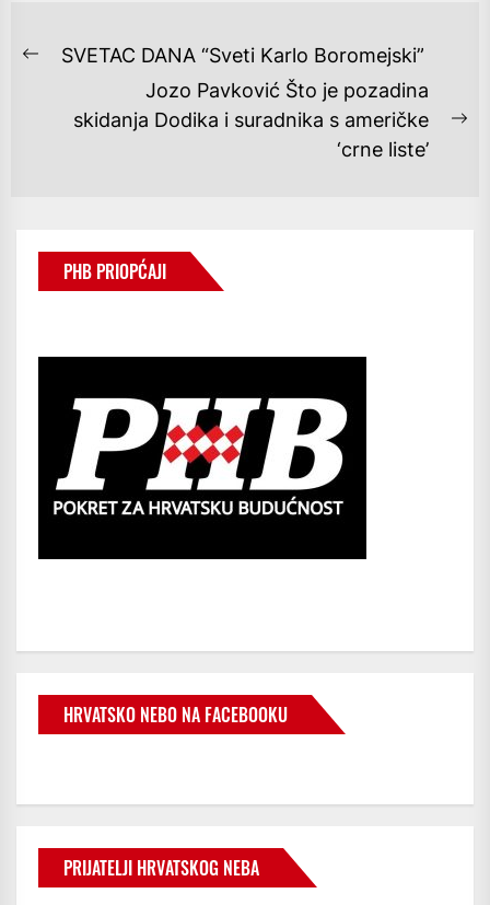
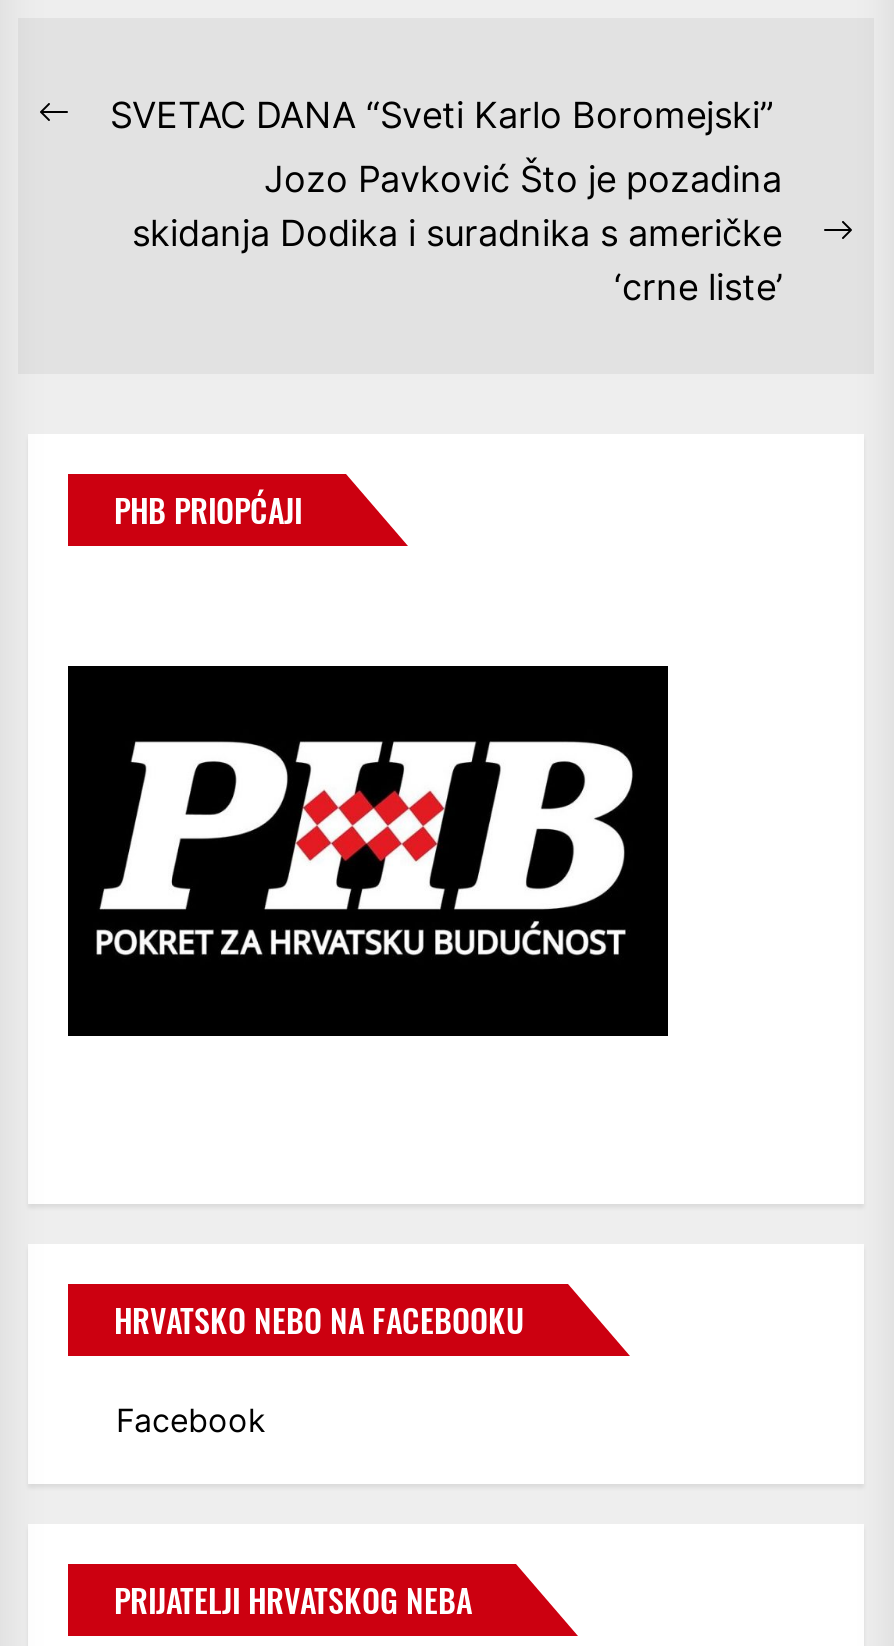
+ Facebook
